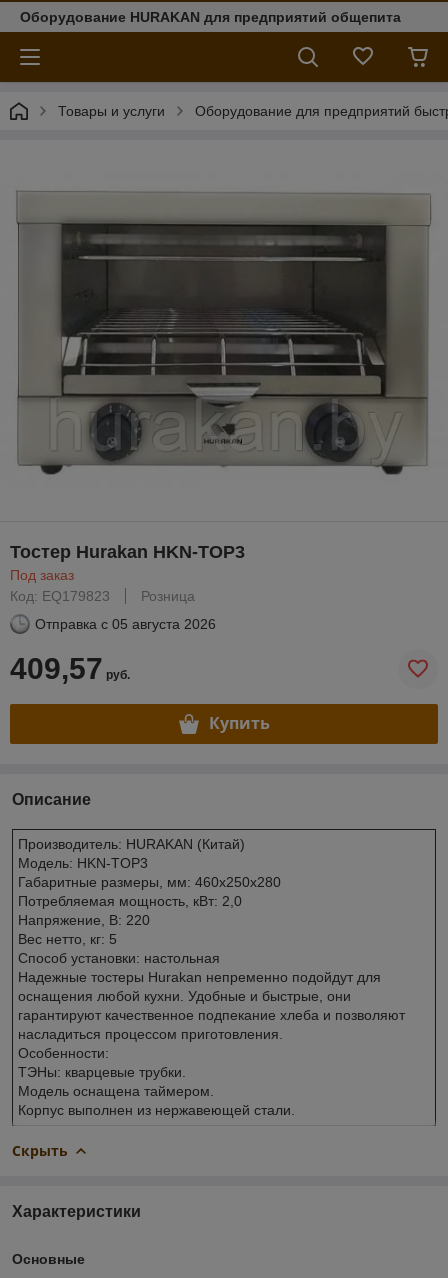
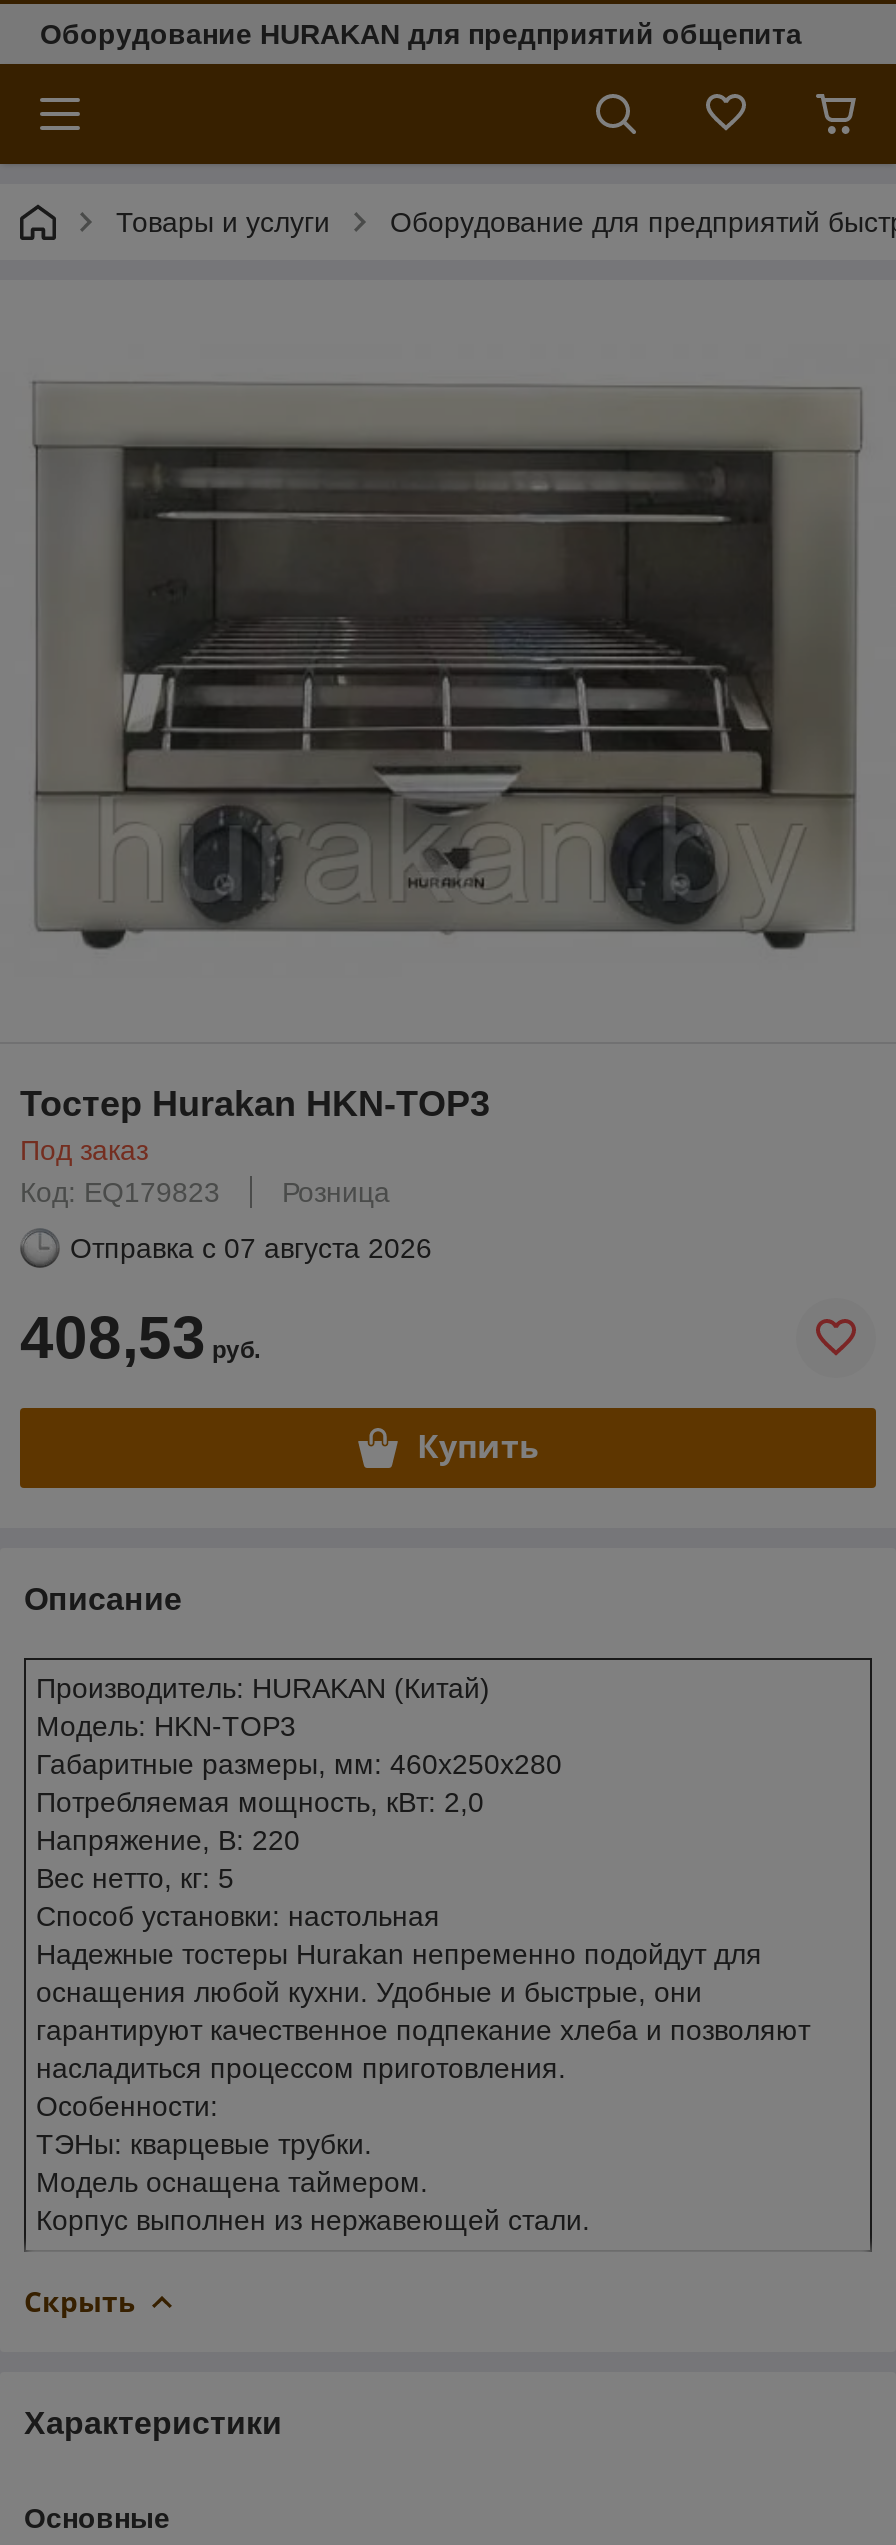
- Отправка с 05 августа 2026
+ Отправка с 07 августа 2026

- 409,57руб.
+ 408,53руб.
